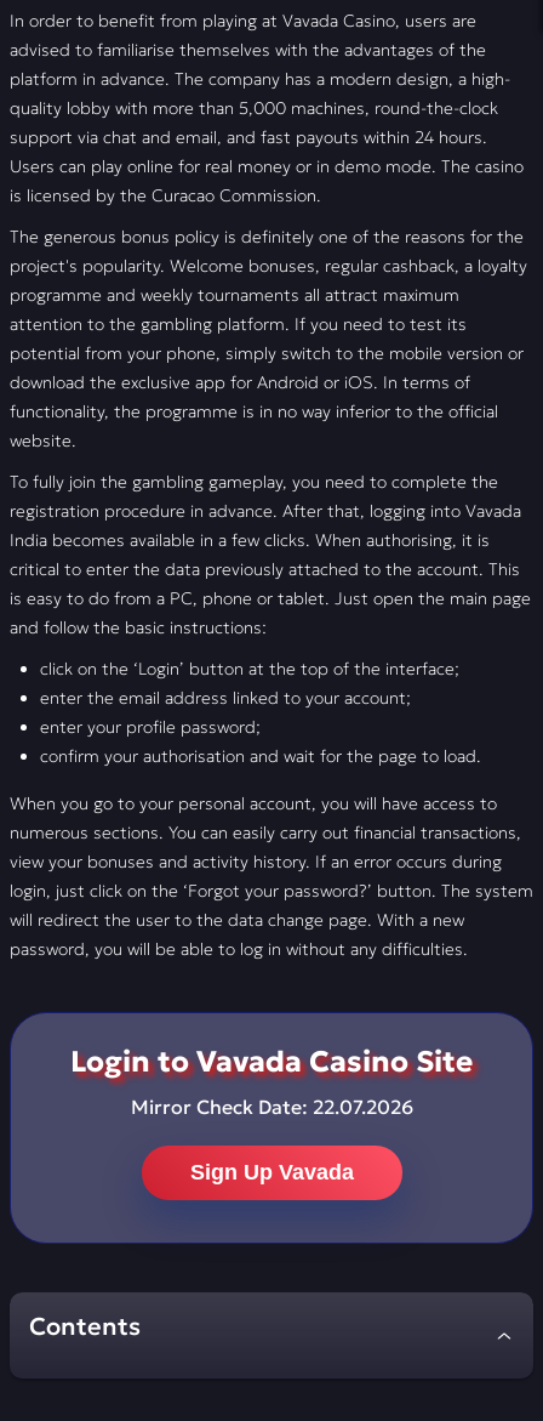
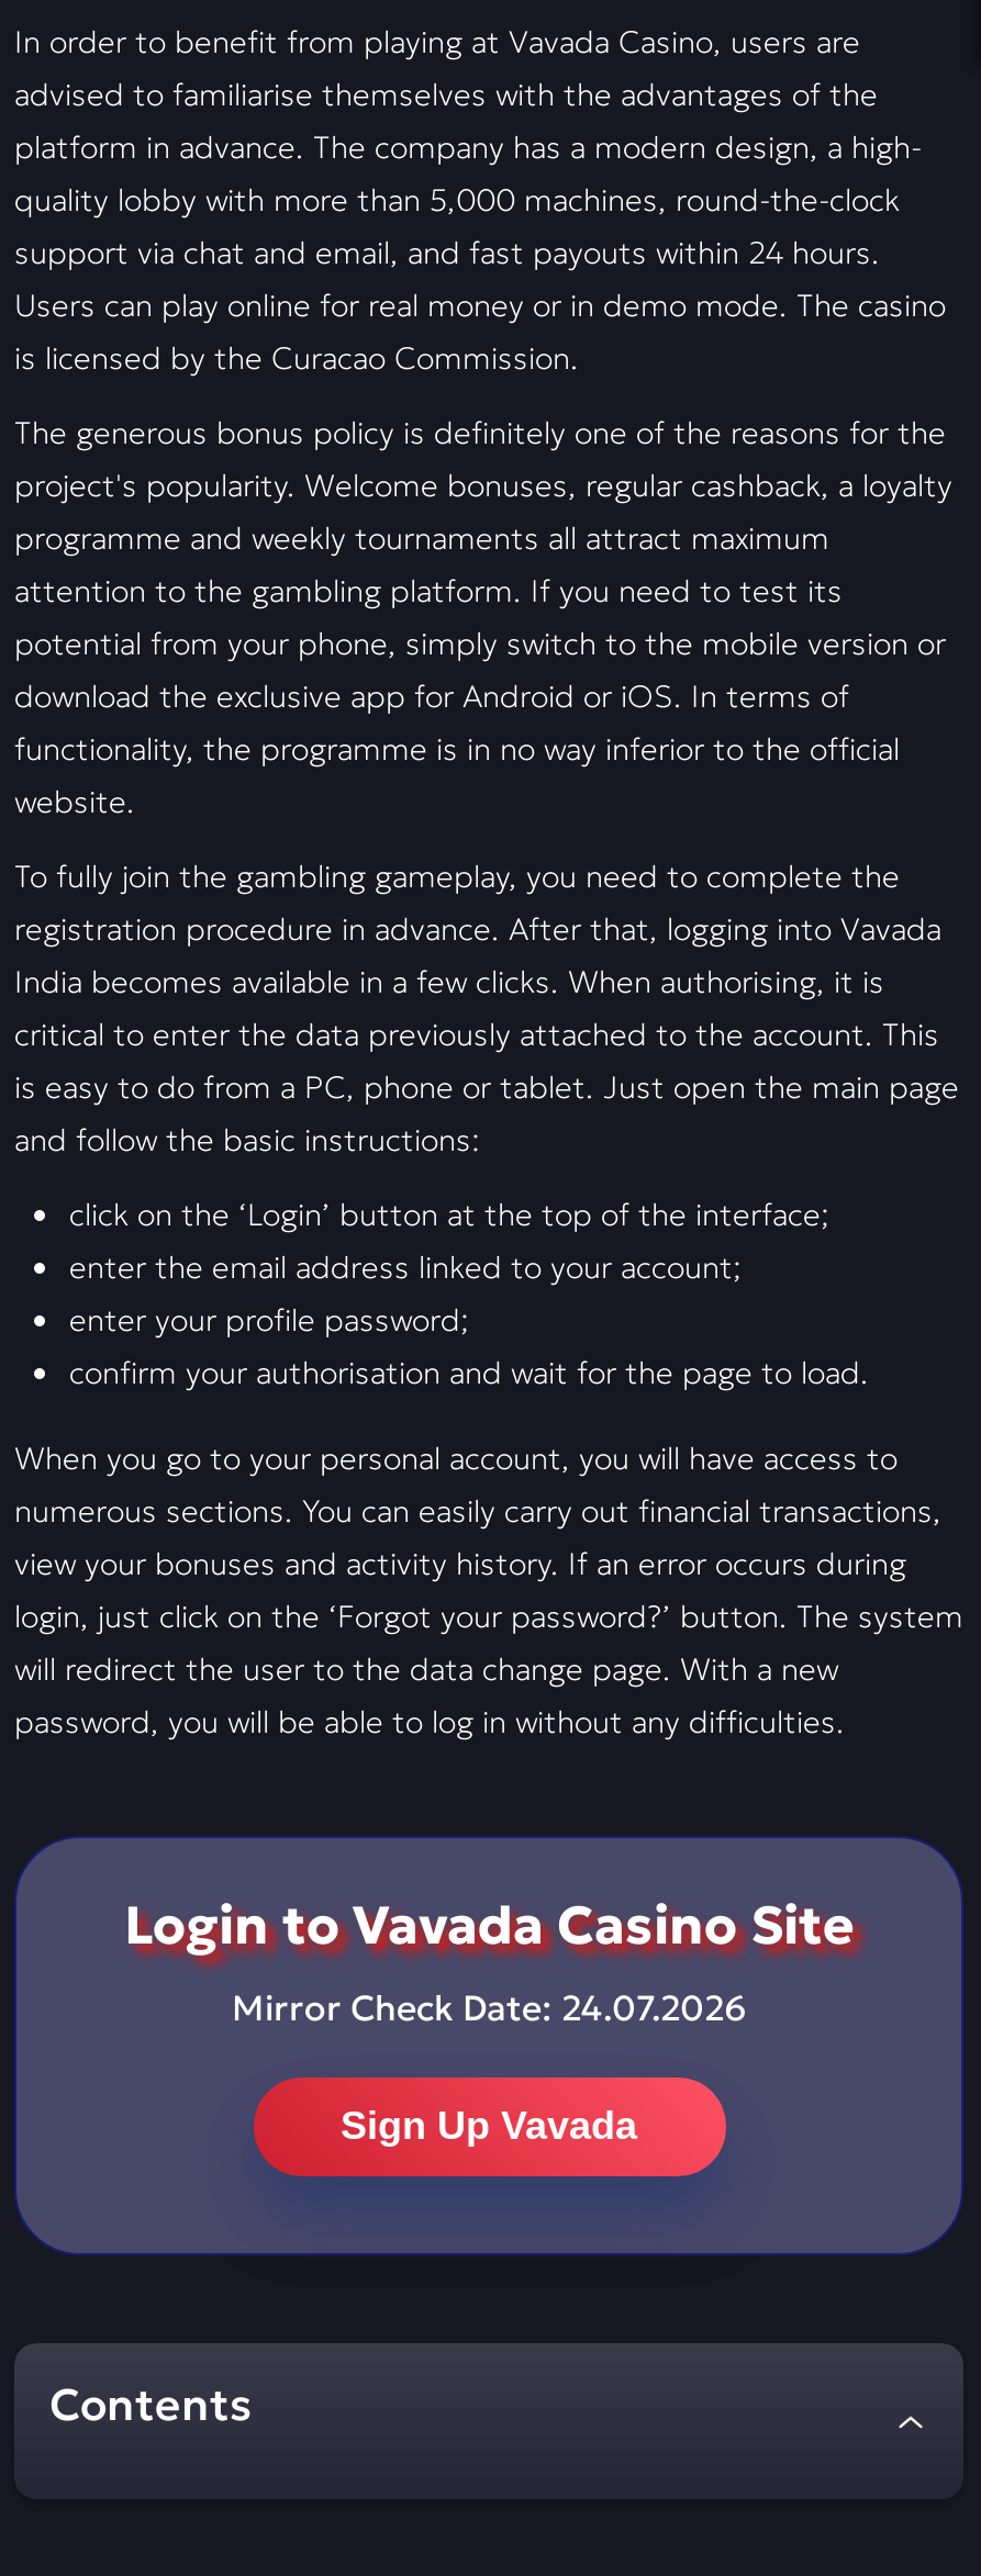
- Mirror Check Date: 22.07.2026
+ Mirror Check Date: 24.07.2026
